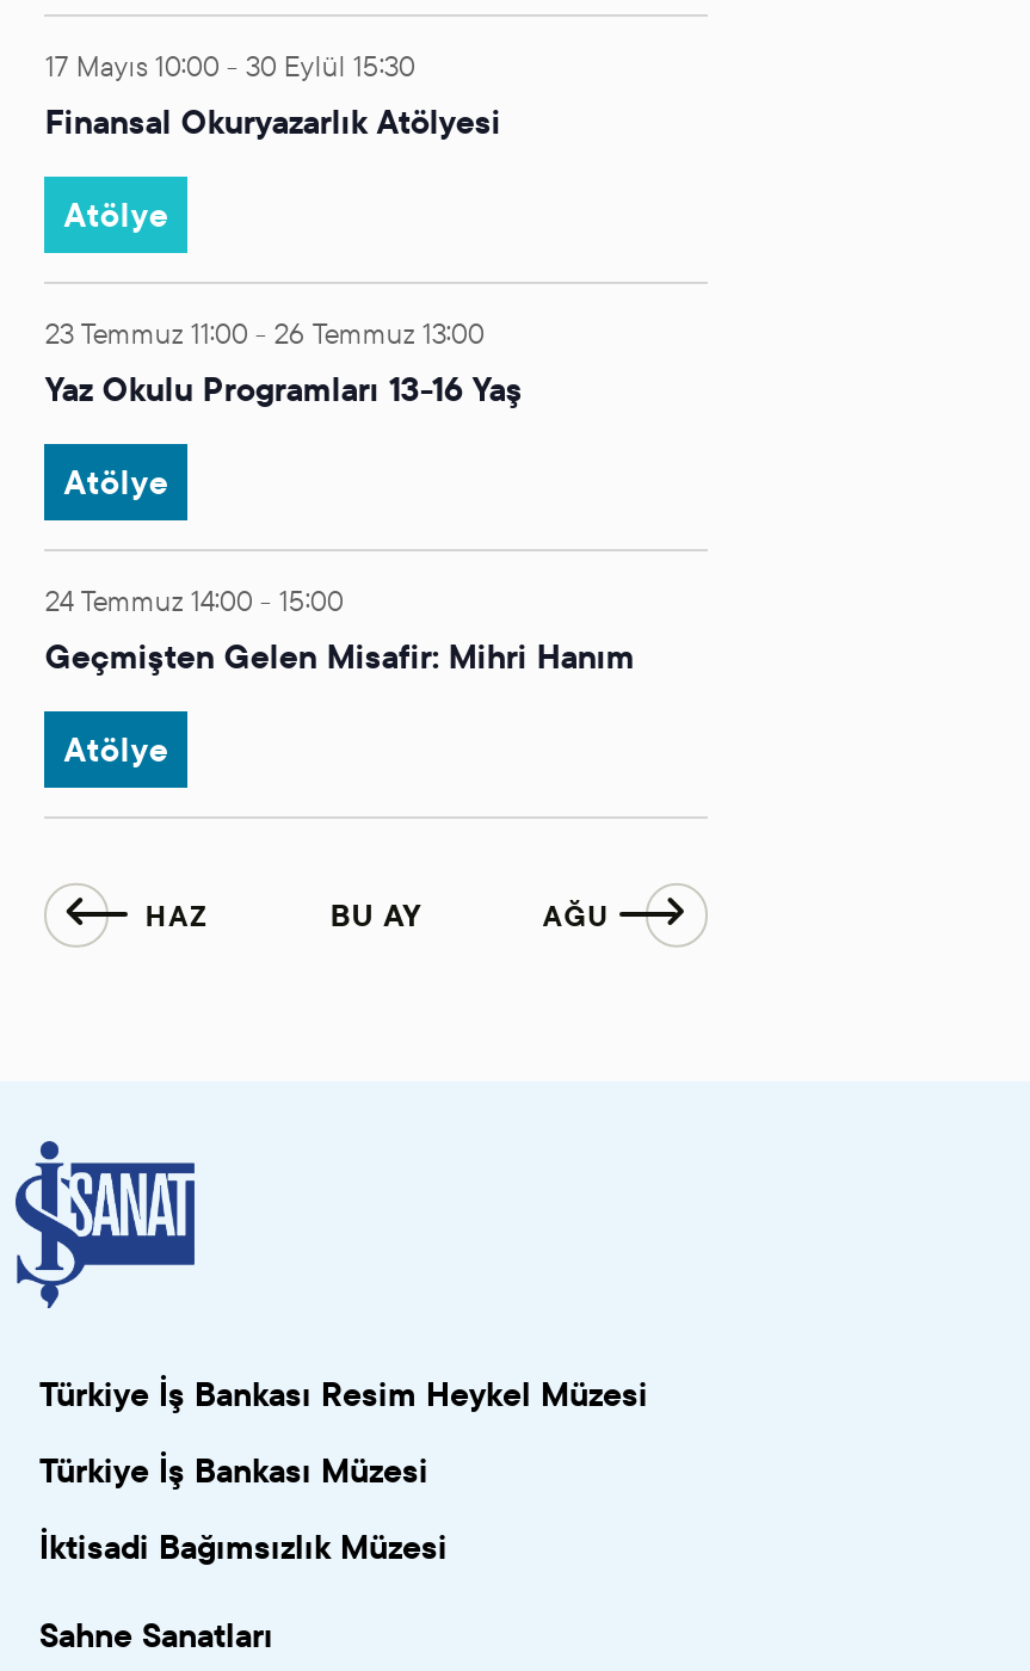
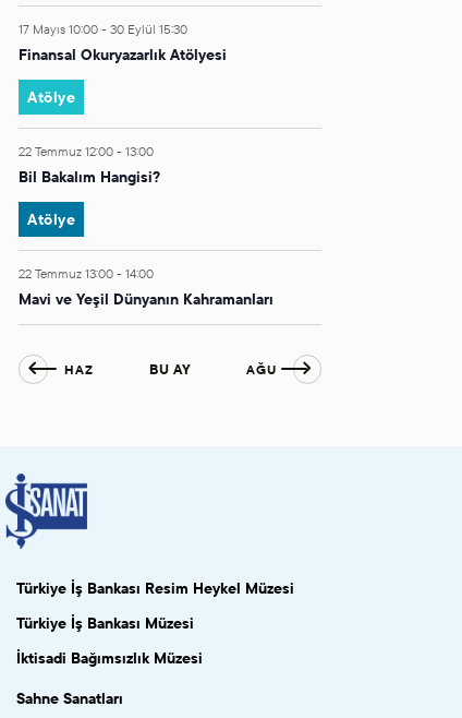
- 23 Temmuz 11:00 - 26 Temmuz 13:00
- Yaz Okulu Programları 13-16 Yaş
+ 22 Temmuz 12:00 - 13:00
+ Bil Bakalım Hangisi?

- 24 Temmuz 14:00 - 15:00
- Geçmişten Gelen Misafir: Mihri Hanım
+ 22 Temmuz 13:00 - 14:00
+ Mavi ve Yeşil Dünyanın Kahramanları
